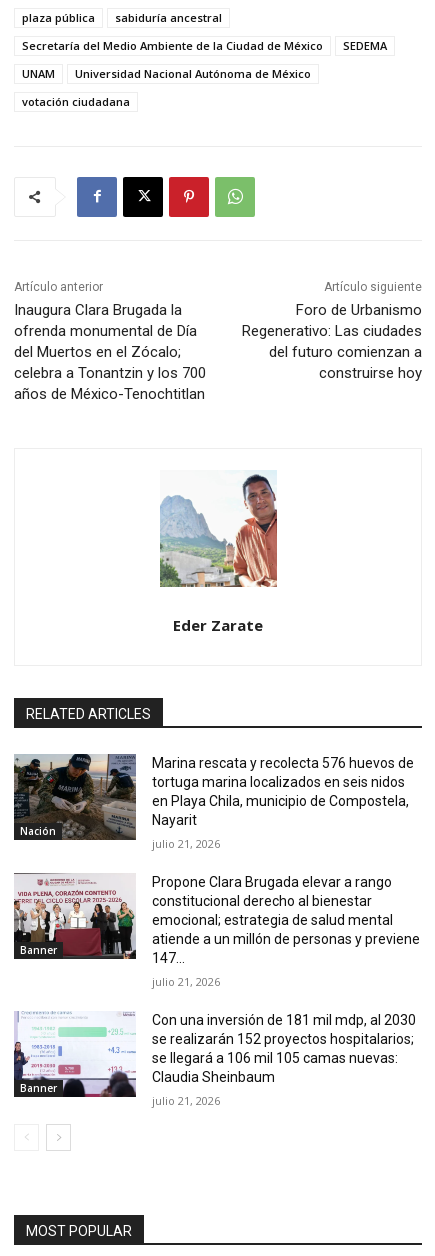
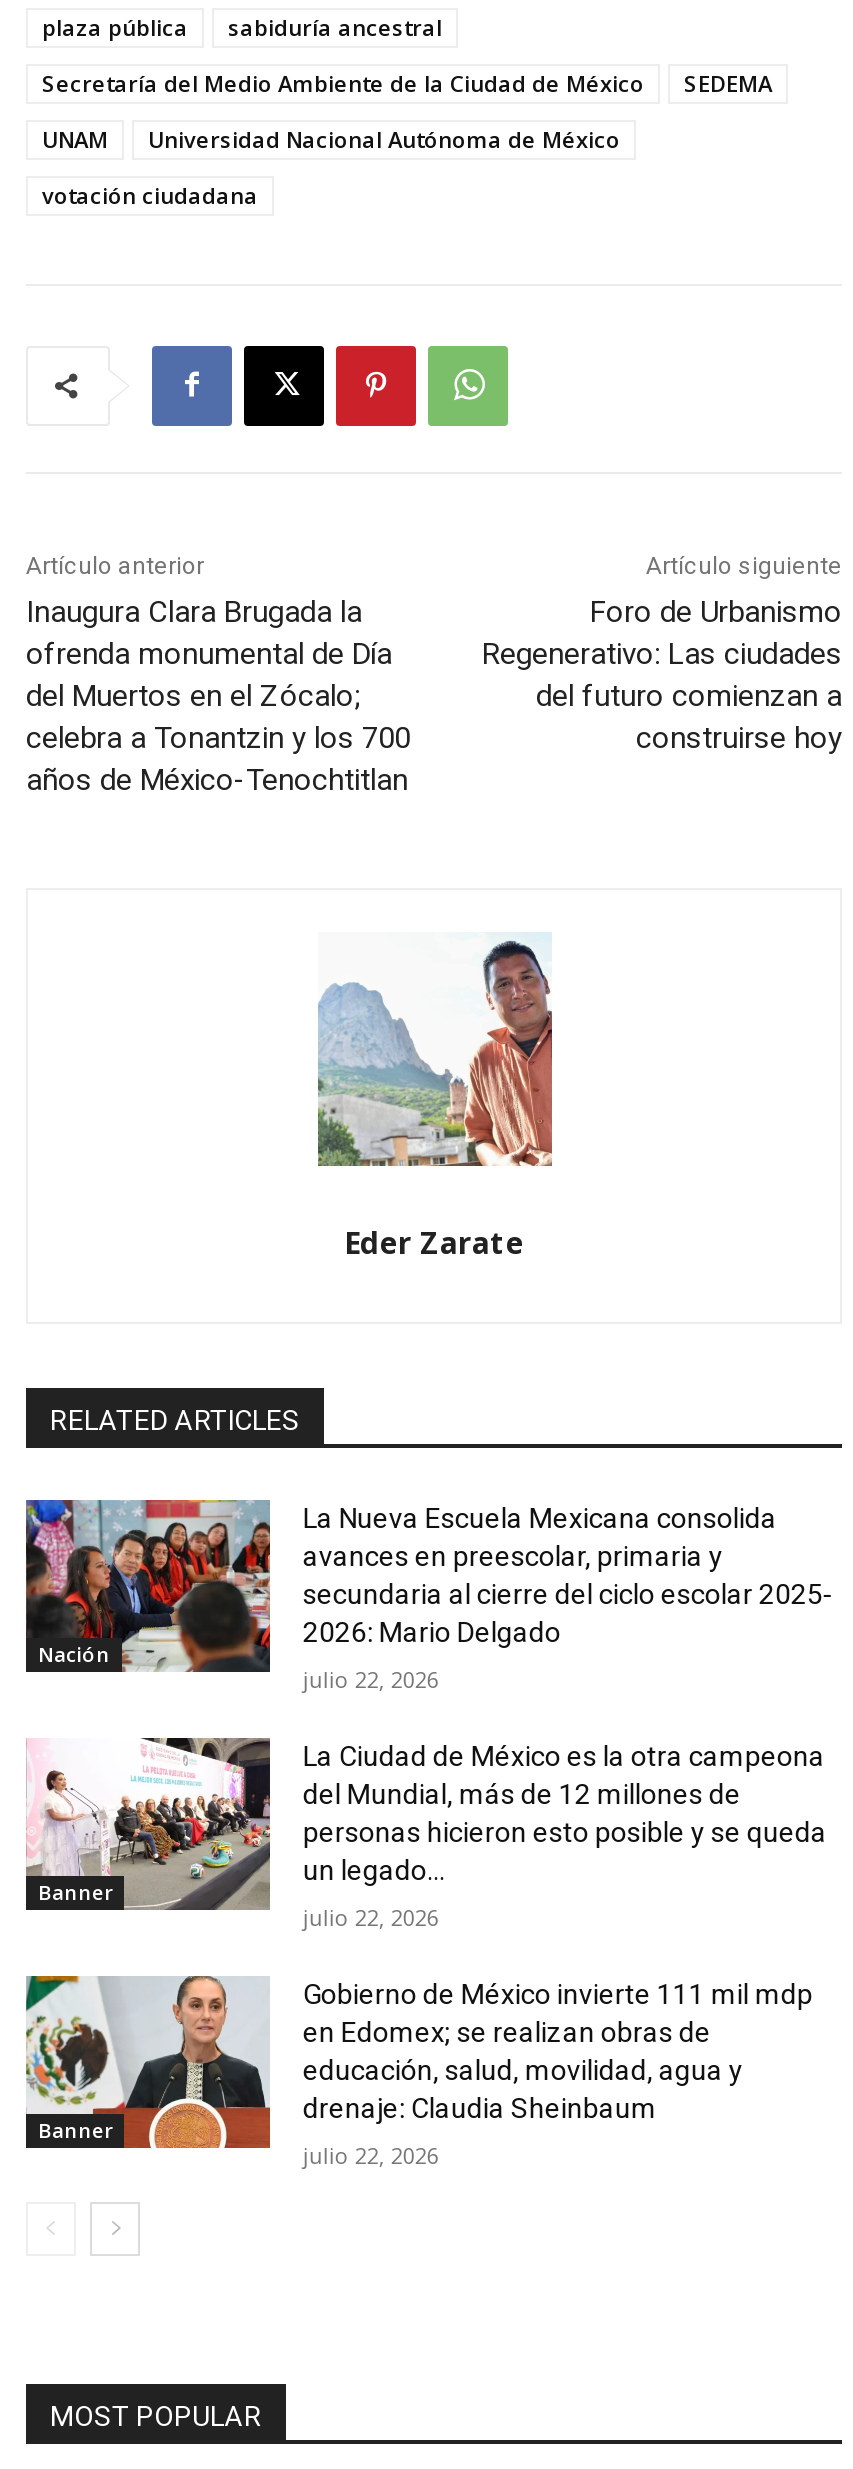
- [image]
- Marina rescata y recolecta 576 huevos de
- tortuga marina localizados en seis nidos
- en Playa Chila, municipio de Compostela,
- Nayarit
+ [image]
+ La Nueva Escuela Mexicana consolida
+ avances en preescolar, primaria y
+ secundaria al cierre del ciclo escolar 2025-
+ 2026: Mario Delgado

- julio 21, 2026
+ julio 22, 2026

- [image]
- Propone Clara Brugada elevar a rango
- constitucional derecho al bienestar
- emocional; estrategia de salud mental
- atiende a un millón de personas y previene
- 147...
+ [image]
+ La Ciudad de México es la otra campeona
+ del Mundial, más de 12 millones de
+ personas hicieron esto posible y se queda
+ un legado...

- julio 21, 2026
+ julio 22, 2026

- [image]
- Con una inversión de 181 mil mdp, al 2030
- se realizarán 152 proyectos hospitalarios;
- se llegará a 106 mil 105 camas nuevas:
- Claudia Sheinbaum
+ [image]
+ Gobierno de México invierte 111 mil mdp
+ en Edomex; se realizan obras de
+ educación, salud, movilidad, agua y
+ drenaje: Claudia Sheinbaum

- julio 21, 2026
+ julio 22, 2026
